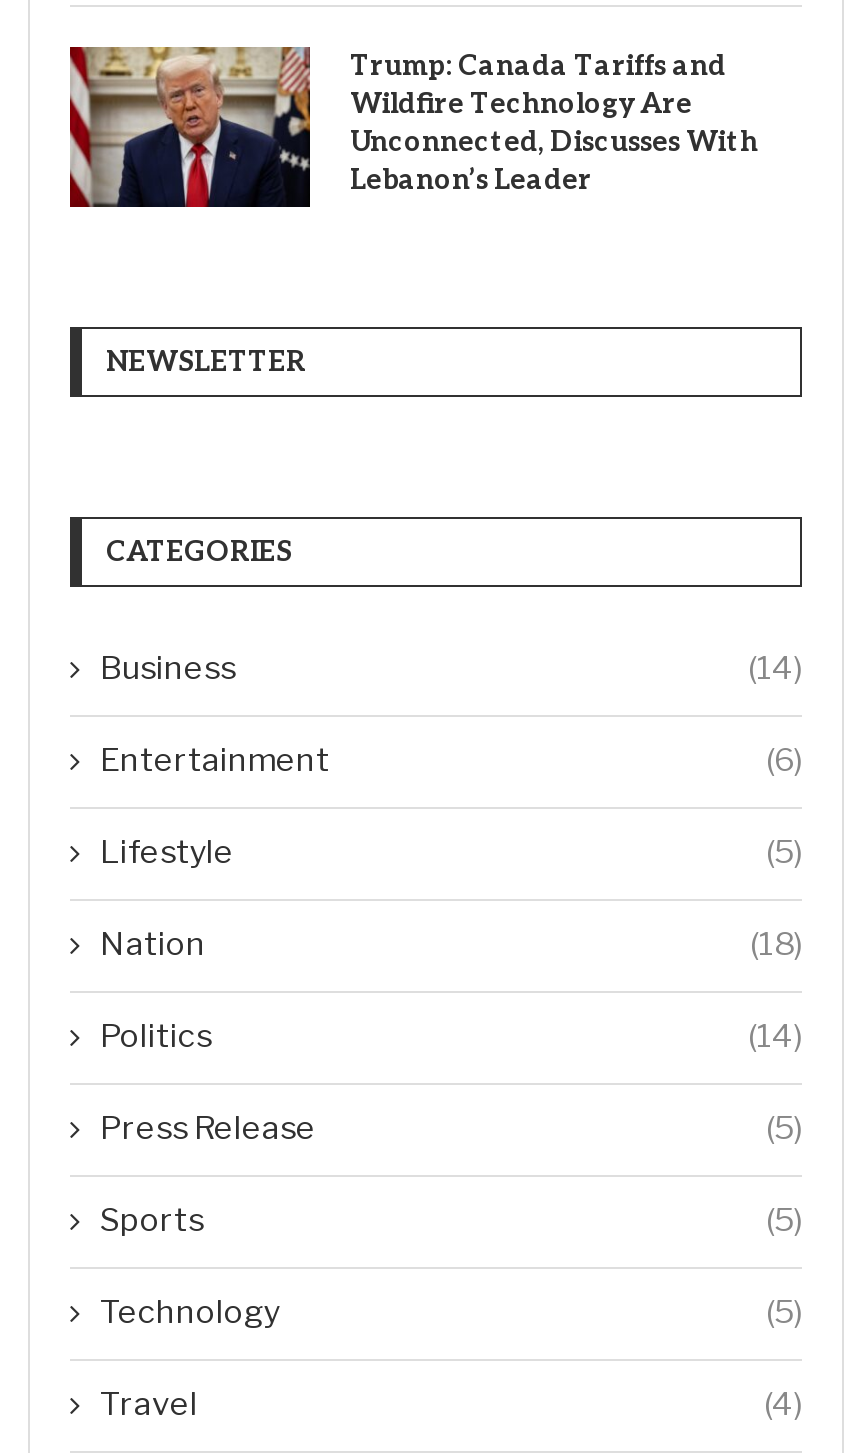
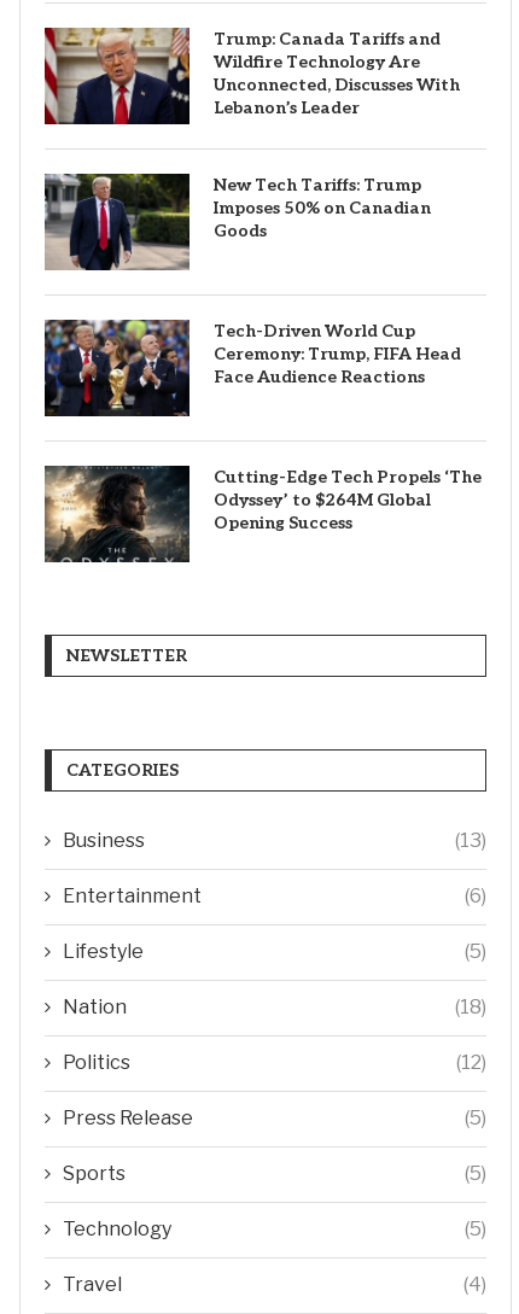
+ [image]
+ New Tech Tariffs: Trump
+ Imposes 50% on Canadian
+ Goods

+ [image]
+ Tech-Driven World Cup
+ Ceremony: Trump, FIFA Head
+ Face Audience Reactions

+ [image]
+ Cutting-Edge Tech Propels ‘The
+ Odyssey’ to $264M Global
+ Opening Success

- (14)
+ (13)

- (14)
+ (12)
